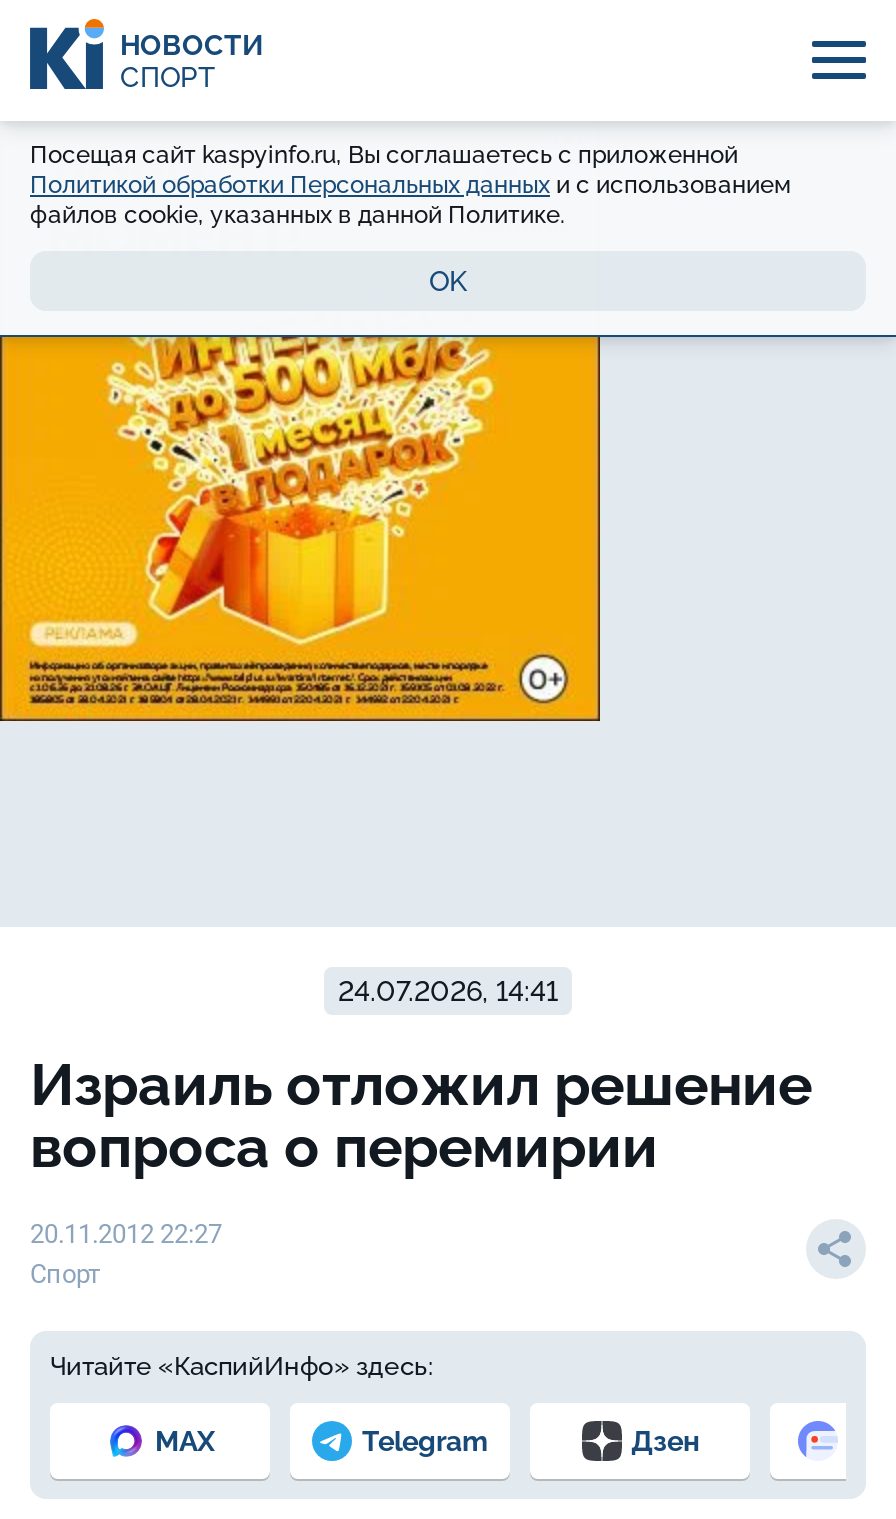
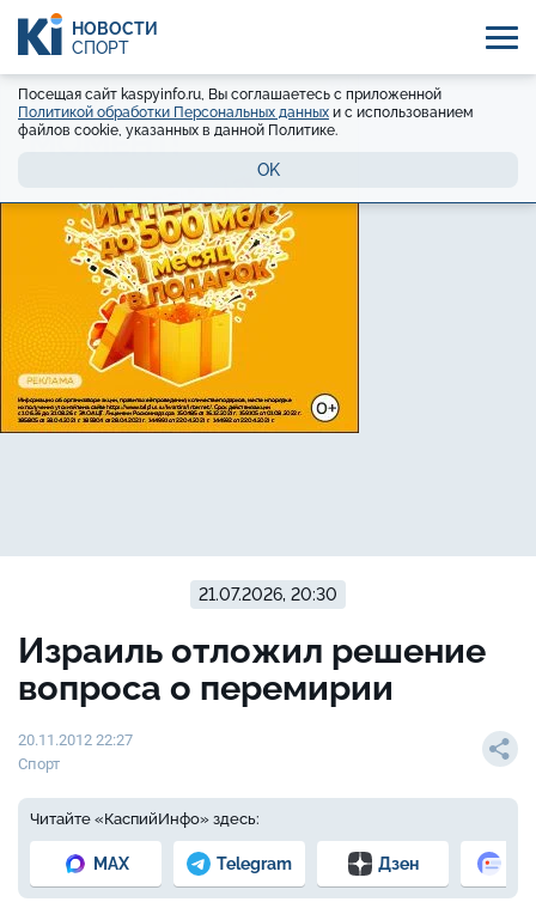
- 24.07.2026, 14:41
+ 21.07.2026, 20:30
